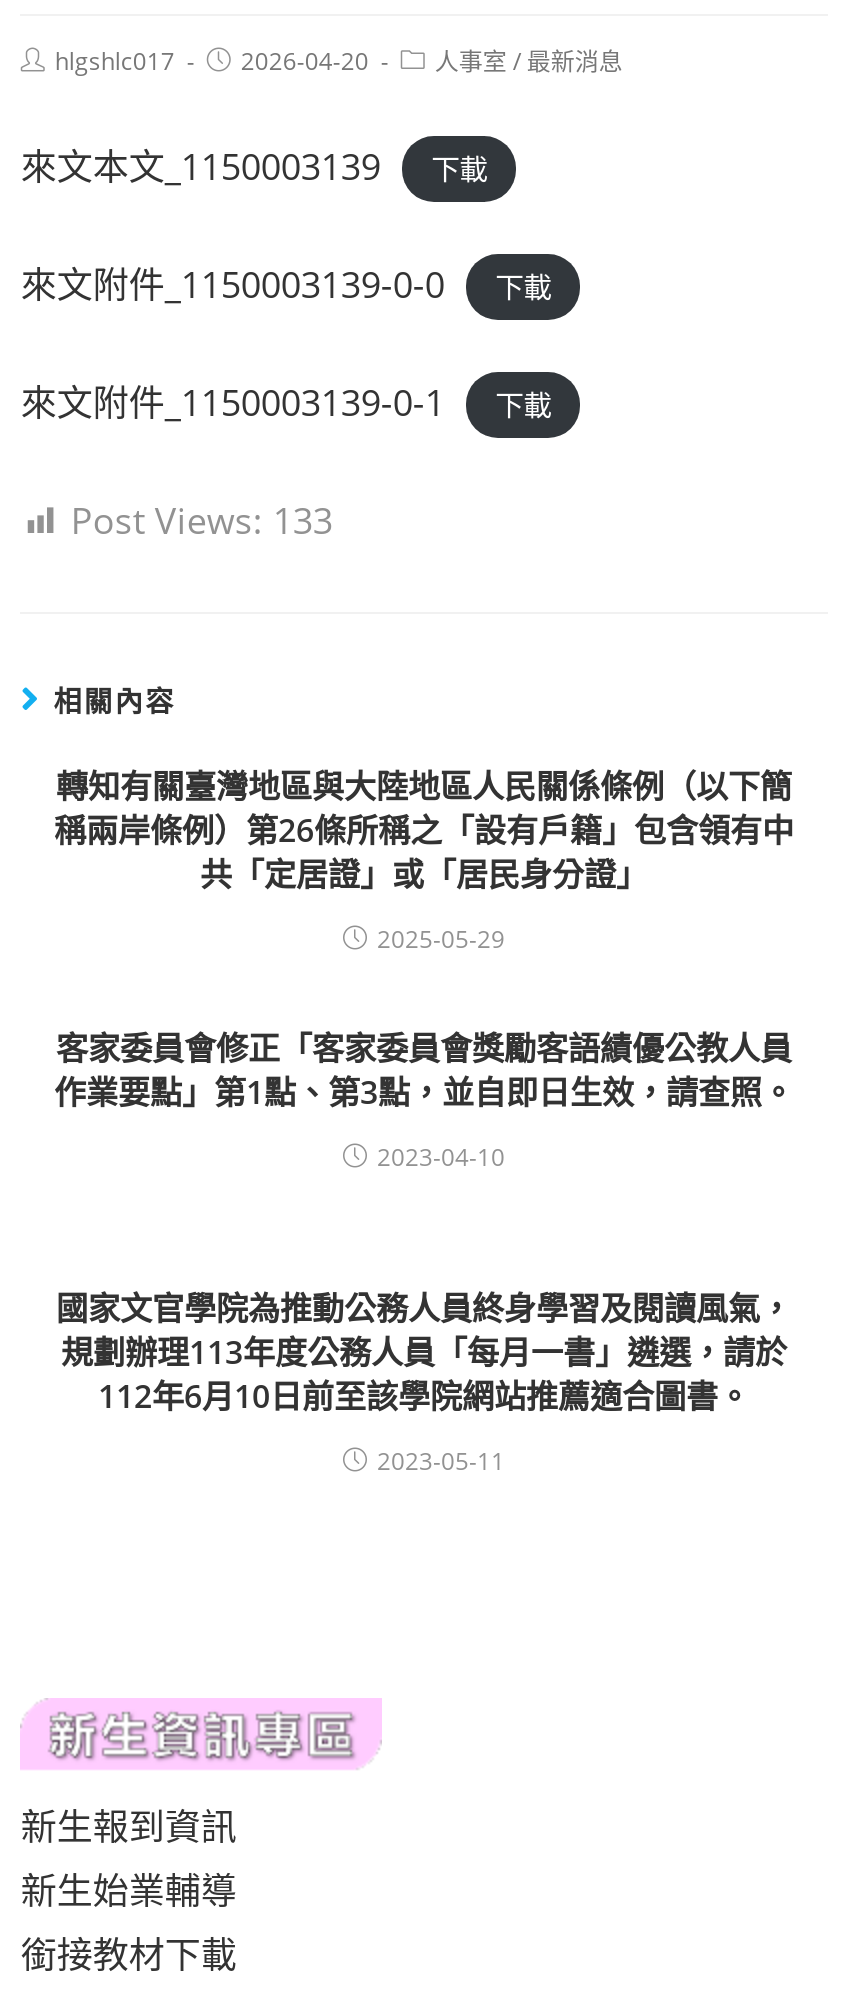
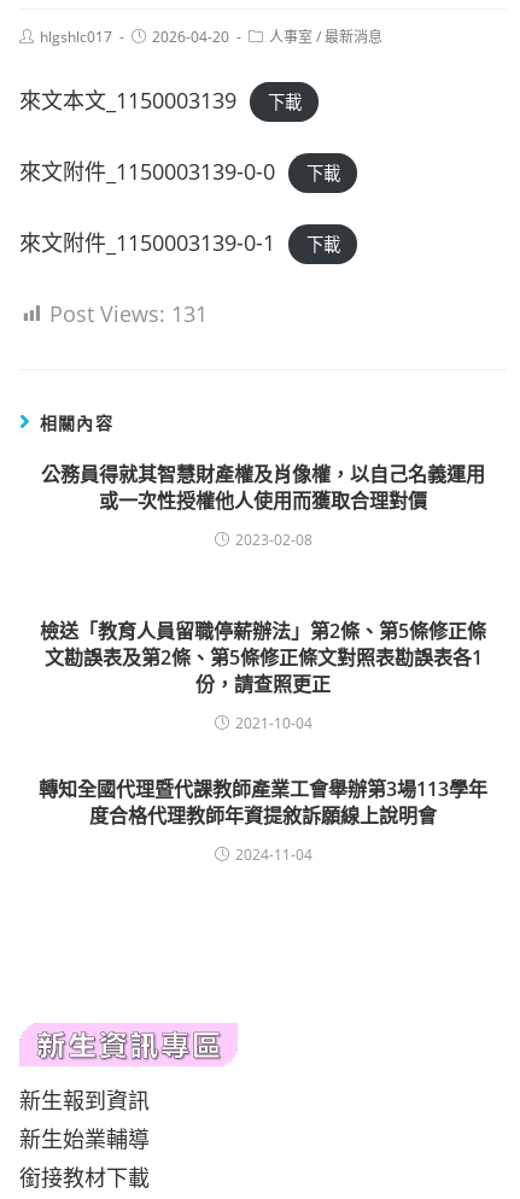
- Post Views: 133
+ Post Views: 131

- 轉知有關臺灣地區與大陸地區人民關係條例（以下簡
- 稱兩岸條例）第26條所稱之「設有戶籍」包含領有中
- 共「定居證」或「居民身分證」
+ 公務員得就其智慧財產權及肖像權，以自己名義運用
+ 或一次性授權他人使用而獲取合理對價

- 2025-05-29
+ 2023-02-08

- 客家委員會修正「客家委員會獎勵客語績優公教人員
- 作業要點」第1點、第3點，並自即日生效，請查照。
+ 檢送「教育人員留職停薪辦法」第2條、第5條修正條
+ 文勘誤表及第2條、第5條修正條文對照表勘誤表各1
+ 份，請查照更正

- 2023-04-10
+ 2021-10-04

- 國家文官學院為推動公務人員終身學習及閱讀風氣，
- 規劃辦理113年度公務人員「每月一書」遴選，請於
- 112年6月10日前至該學院網站推薦適合圖書。
+ 轉知全國代理暨代課教師產業工會舉辦第3場113學年
+ 度合格代理教師年資提敘訴願線上說明會

- 2023-05-11
+ 2024-11-04
